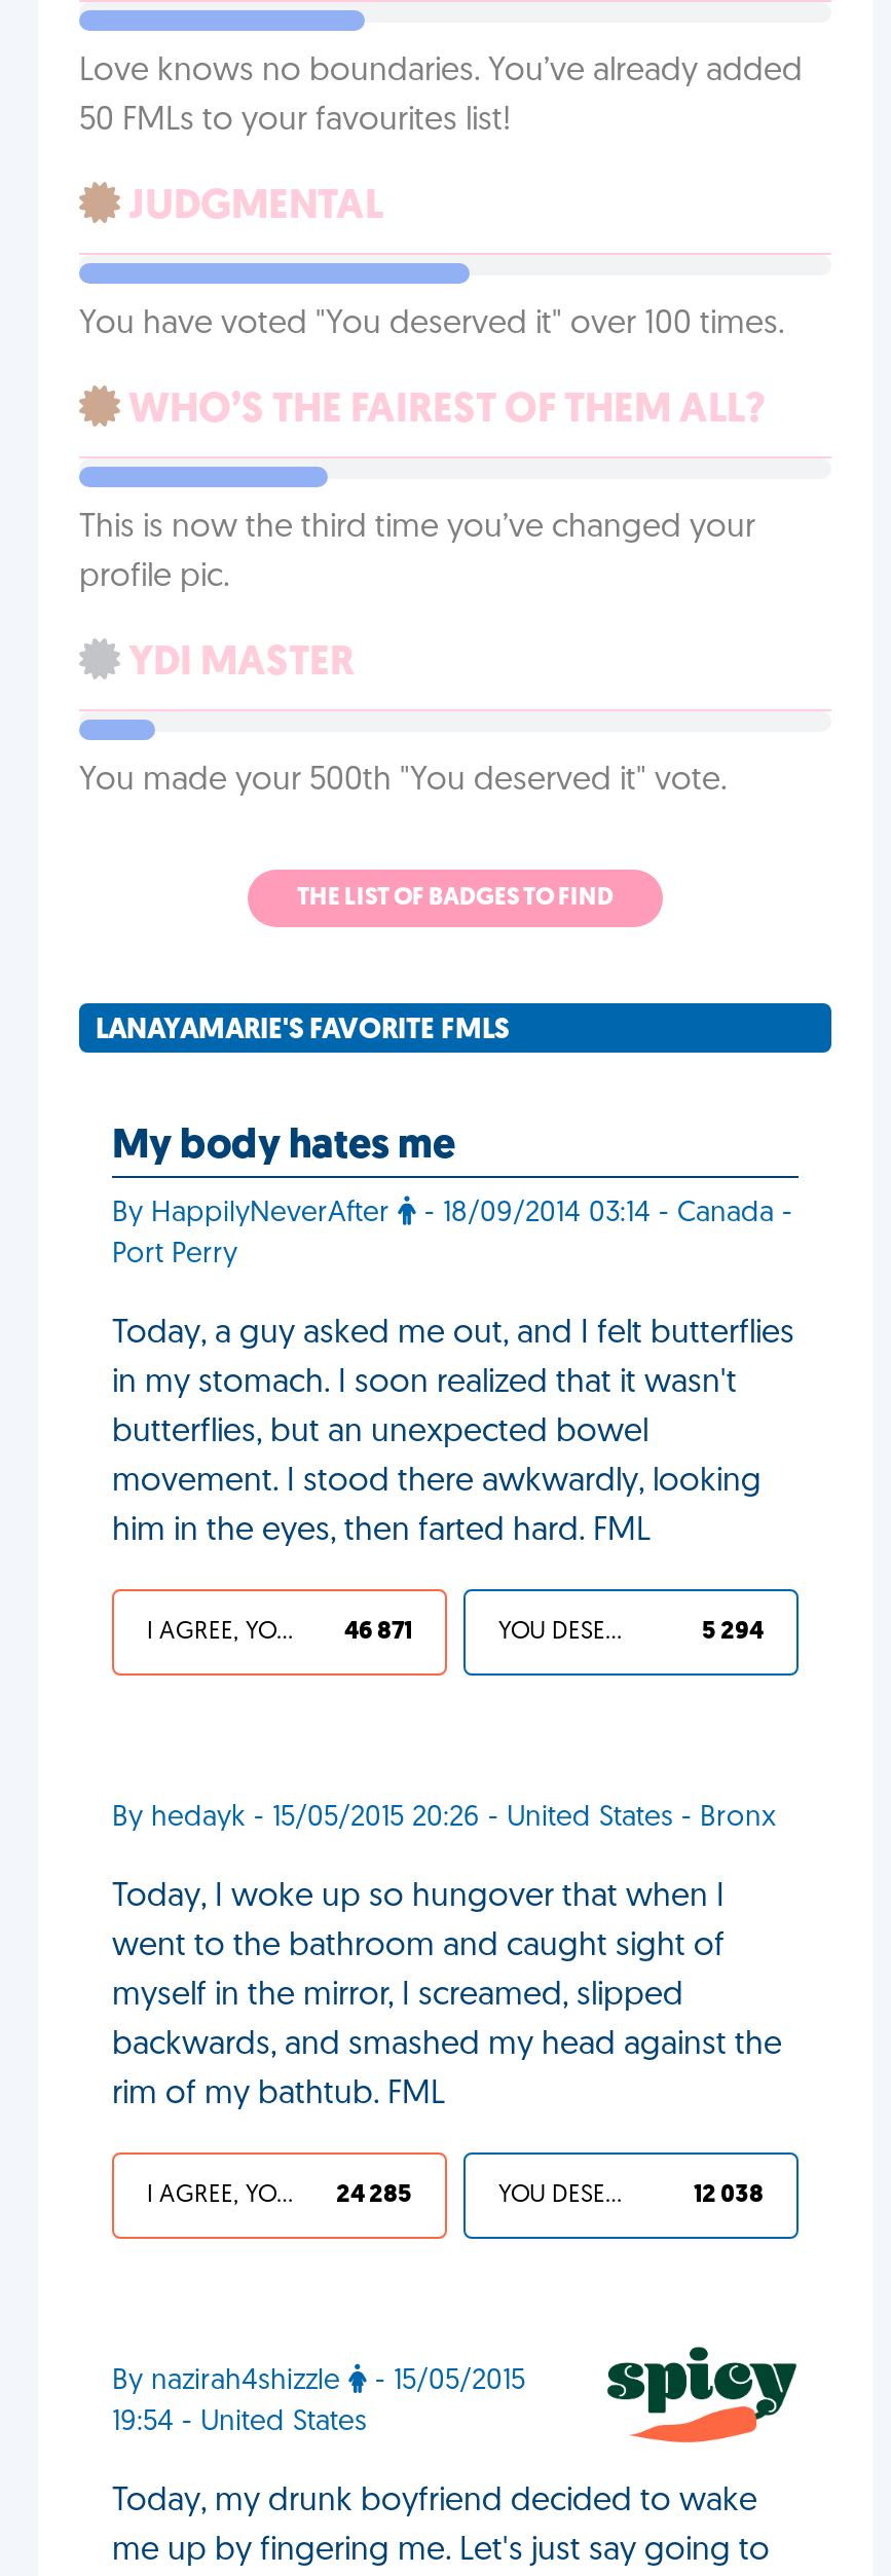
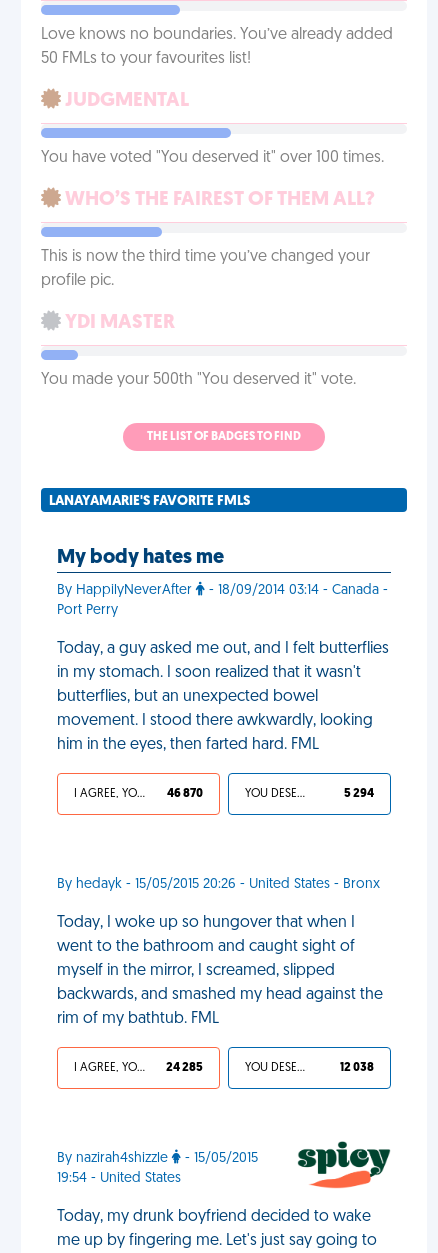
- 46 871
+ 46 870
